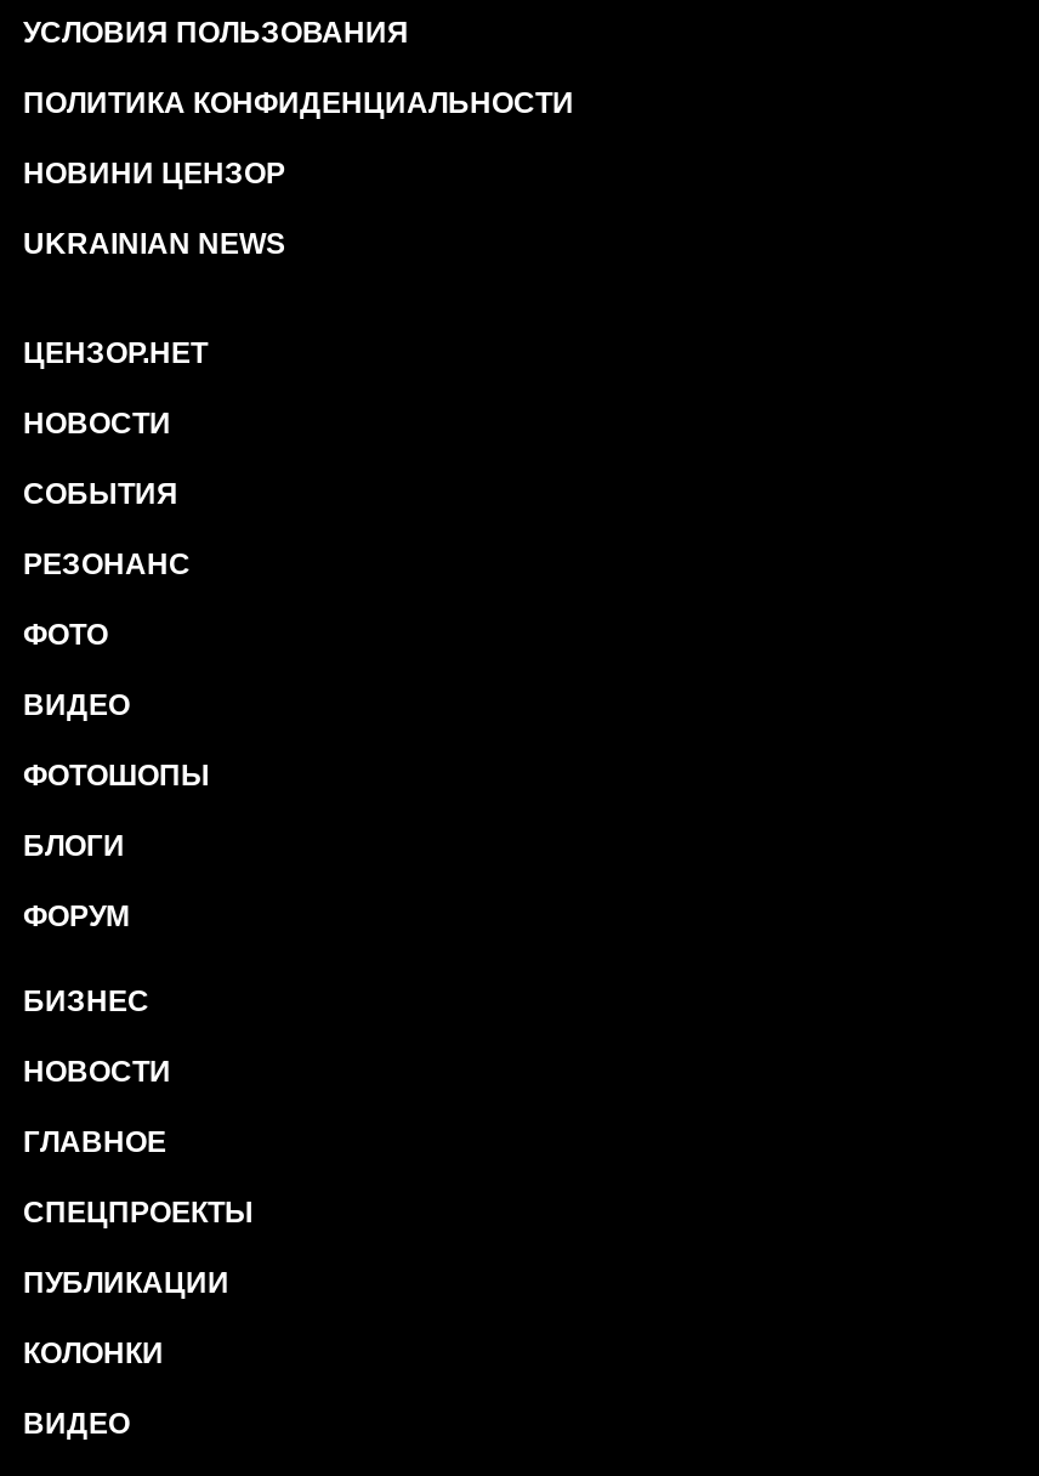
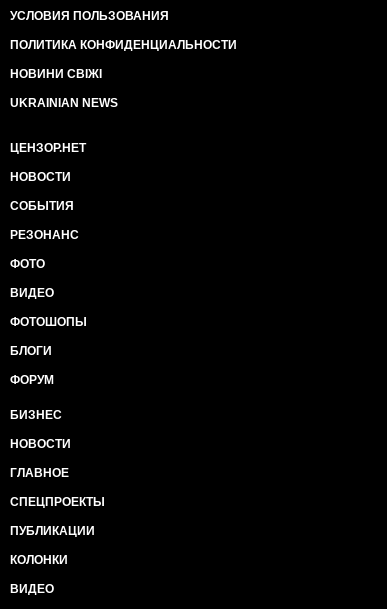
- НОВИНИ ЦЕНЗОР
+ НОВИНИ СВІЖІ
